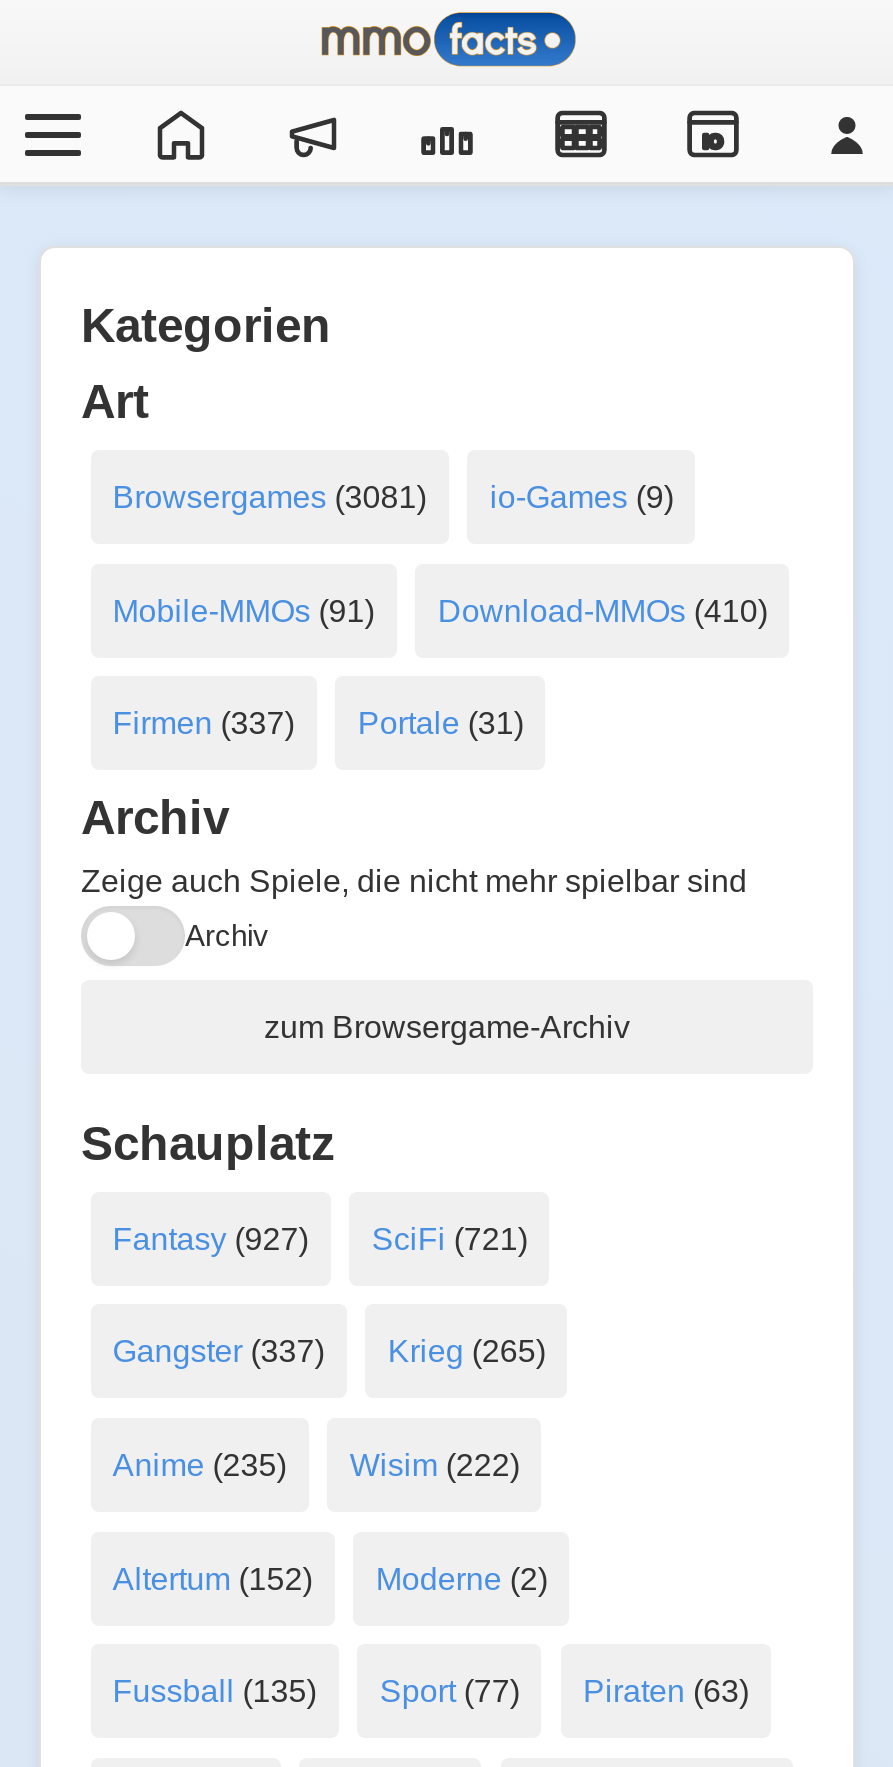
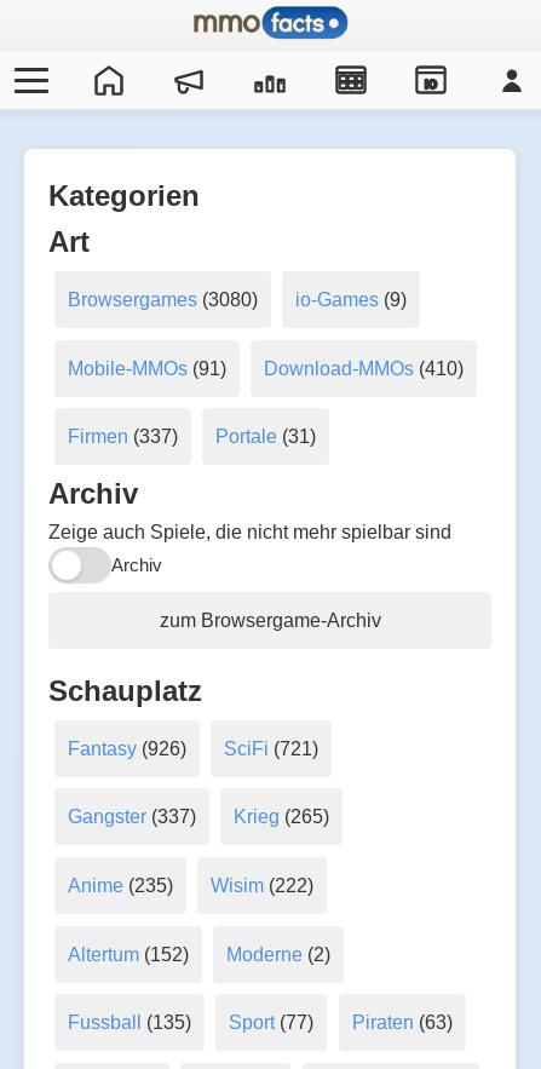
- Browsergames (3081)
+ Browsergames (3080)

- Fantasy (927) SciFi (721)
+ Fantasy (926) SciFi (721)
